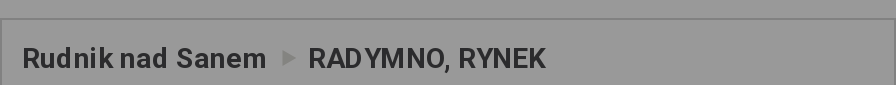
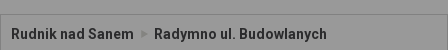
- RADYMNO, RYNEK
+ Radymno ul. Budowlanych
